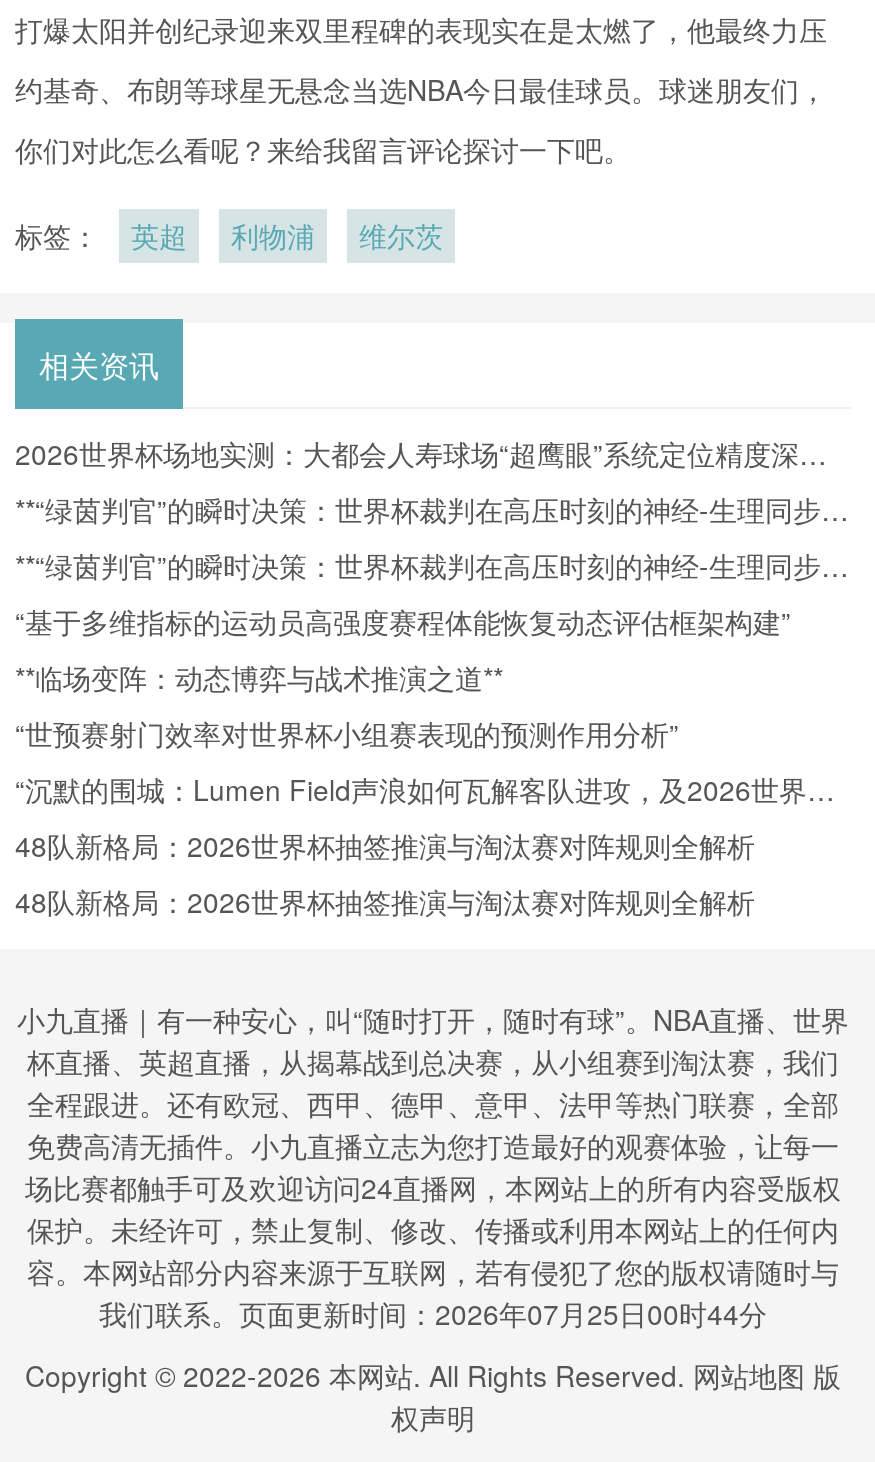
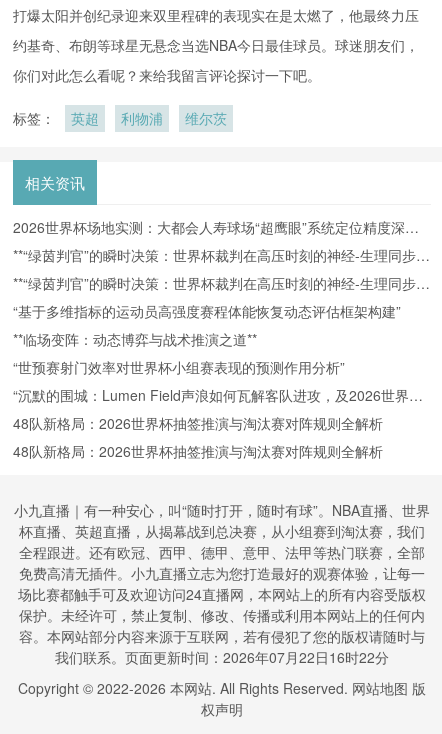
- 我们联系。页面更新时间：2026年07月25日00时44分
+ 我们联系。页面更新时间：2026年07月22日16时22分
